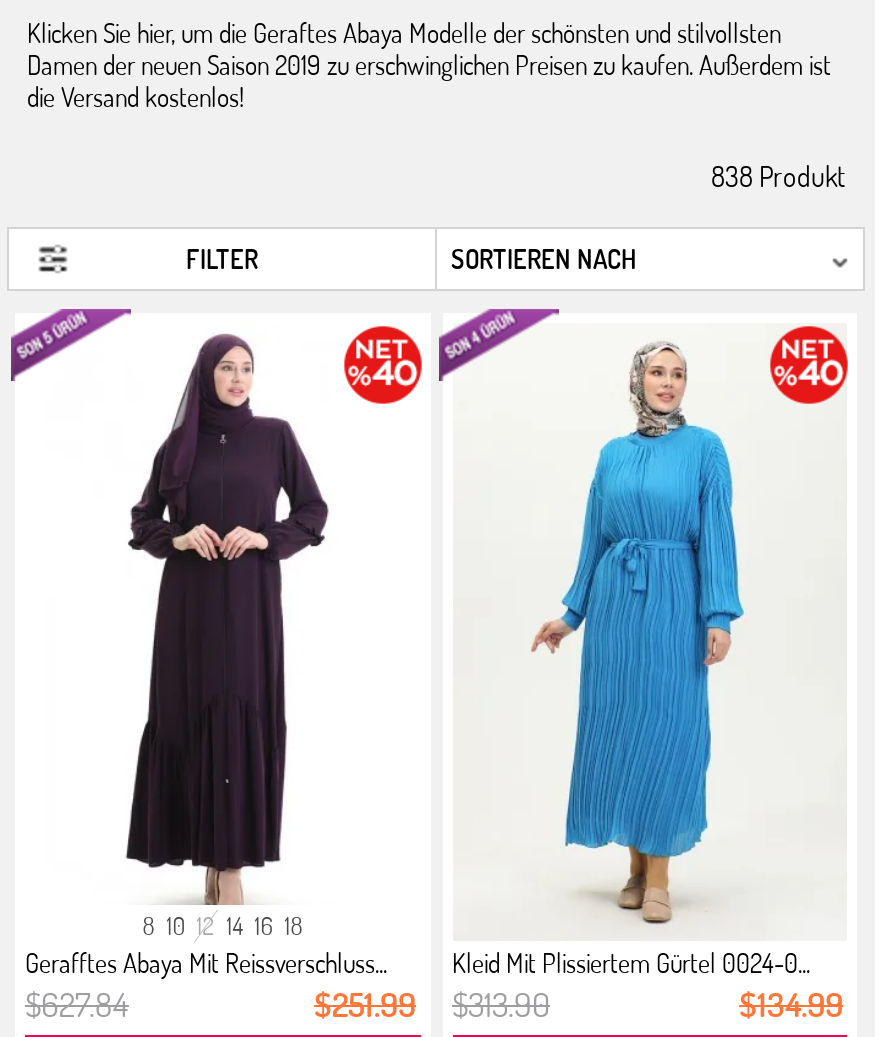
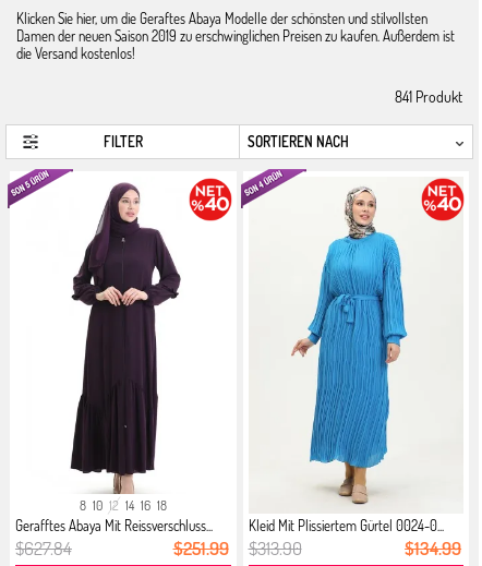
- 838 Produkt
+ 841 Produkt
